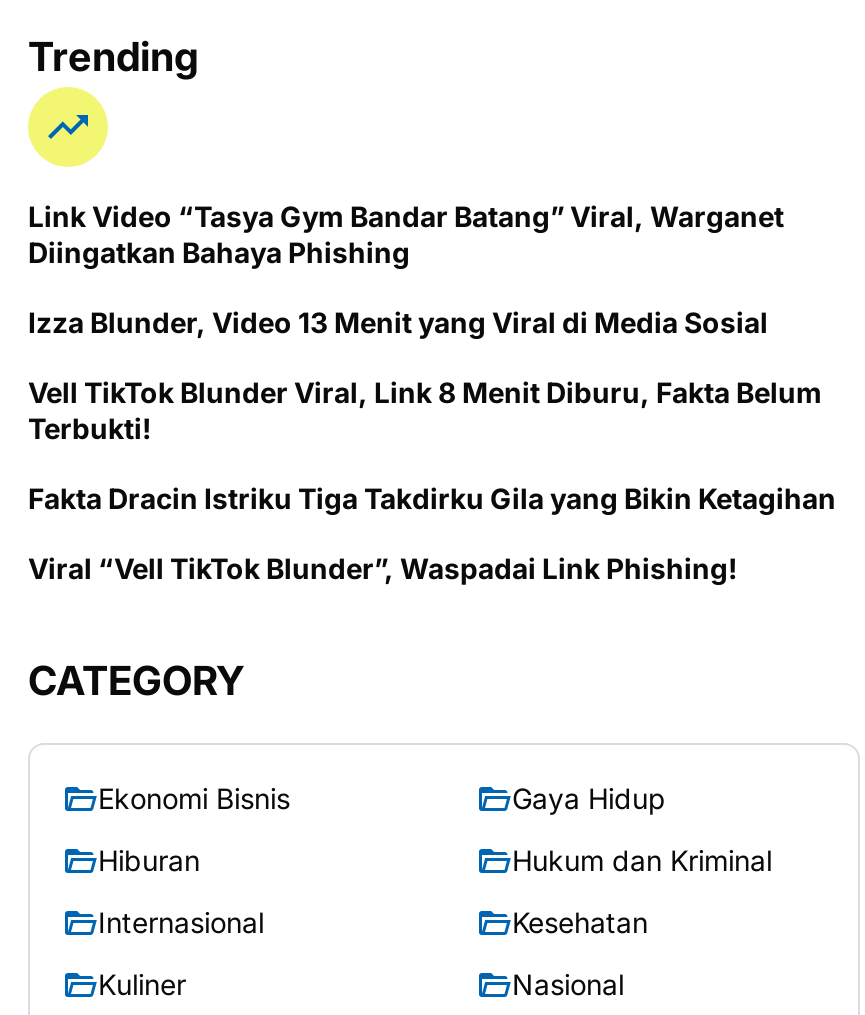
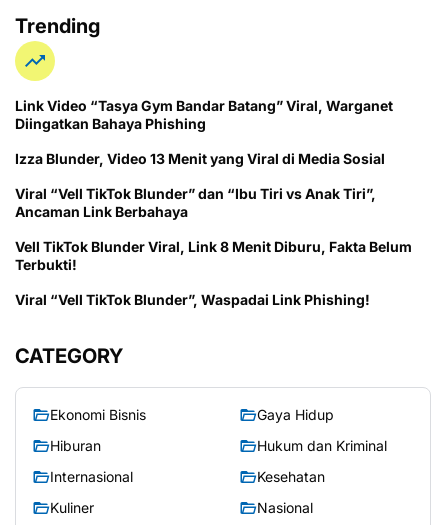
+ Viral “Vell TikTok Blunder” dan “Ibu Tiri vs Anak Tiri”,
+ Ancaman Link Berbahaya

moved down: Vell TikTok Blunder Viral, Link 8 Menit Diburu, Fakta Belum | Terbukti!

- Fakta Dracin Istriku Tiga Takdirku Gila yang Bikin Ketagihan
